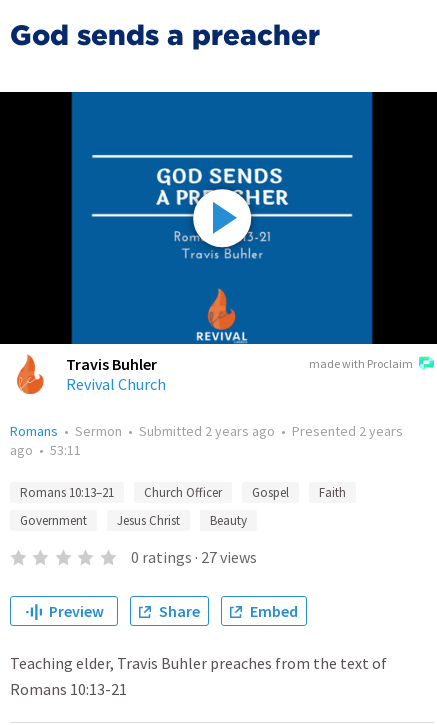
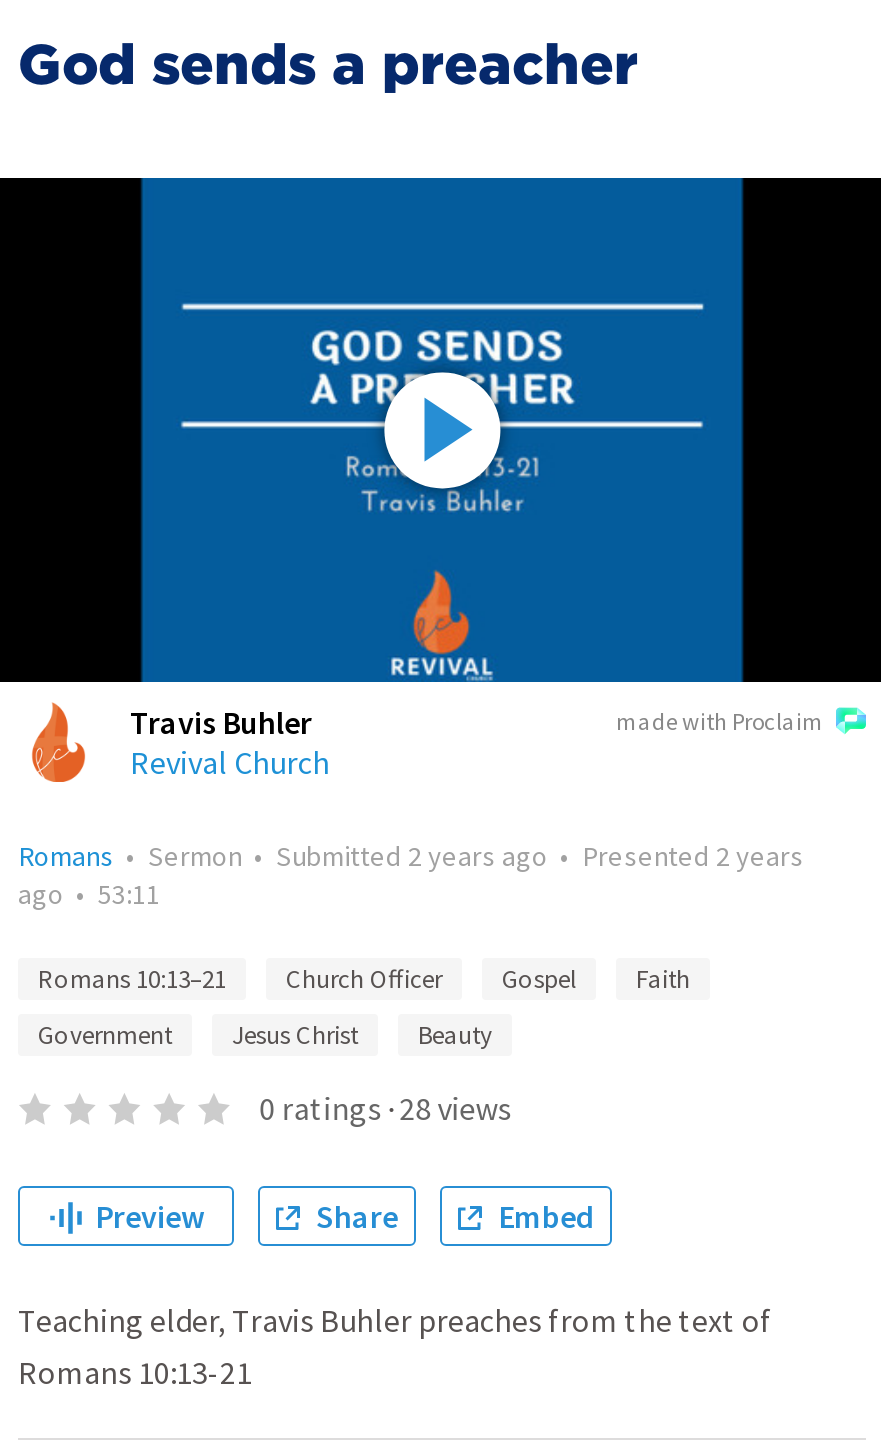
- 0 ratings · 27 views
+ 0 ratings · 28 views
